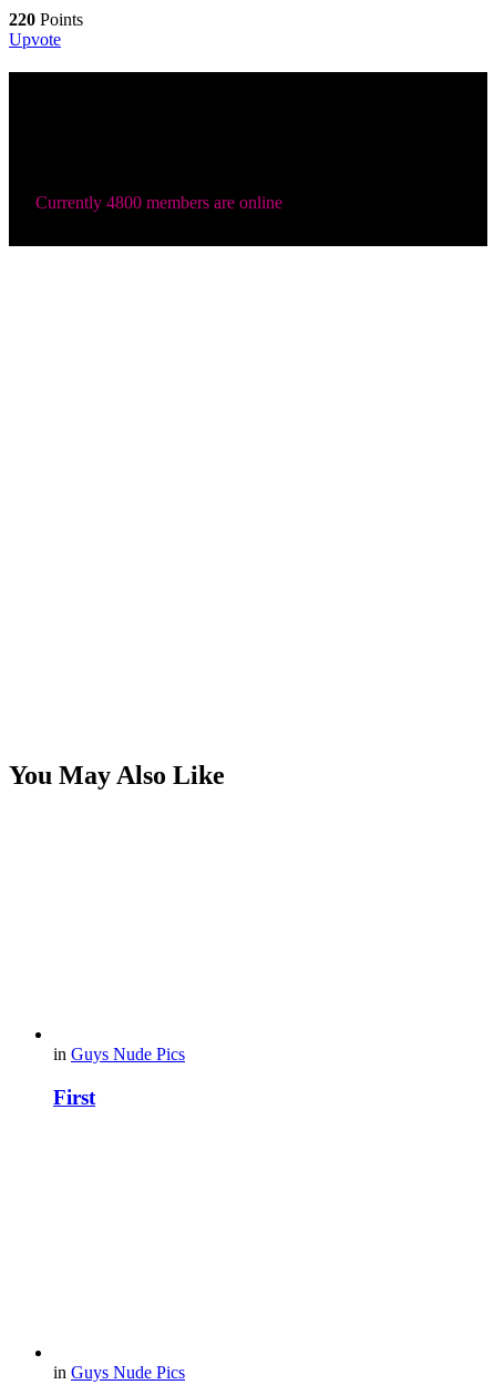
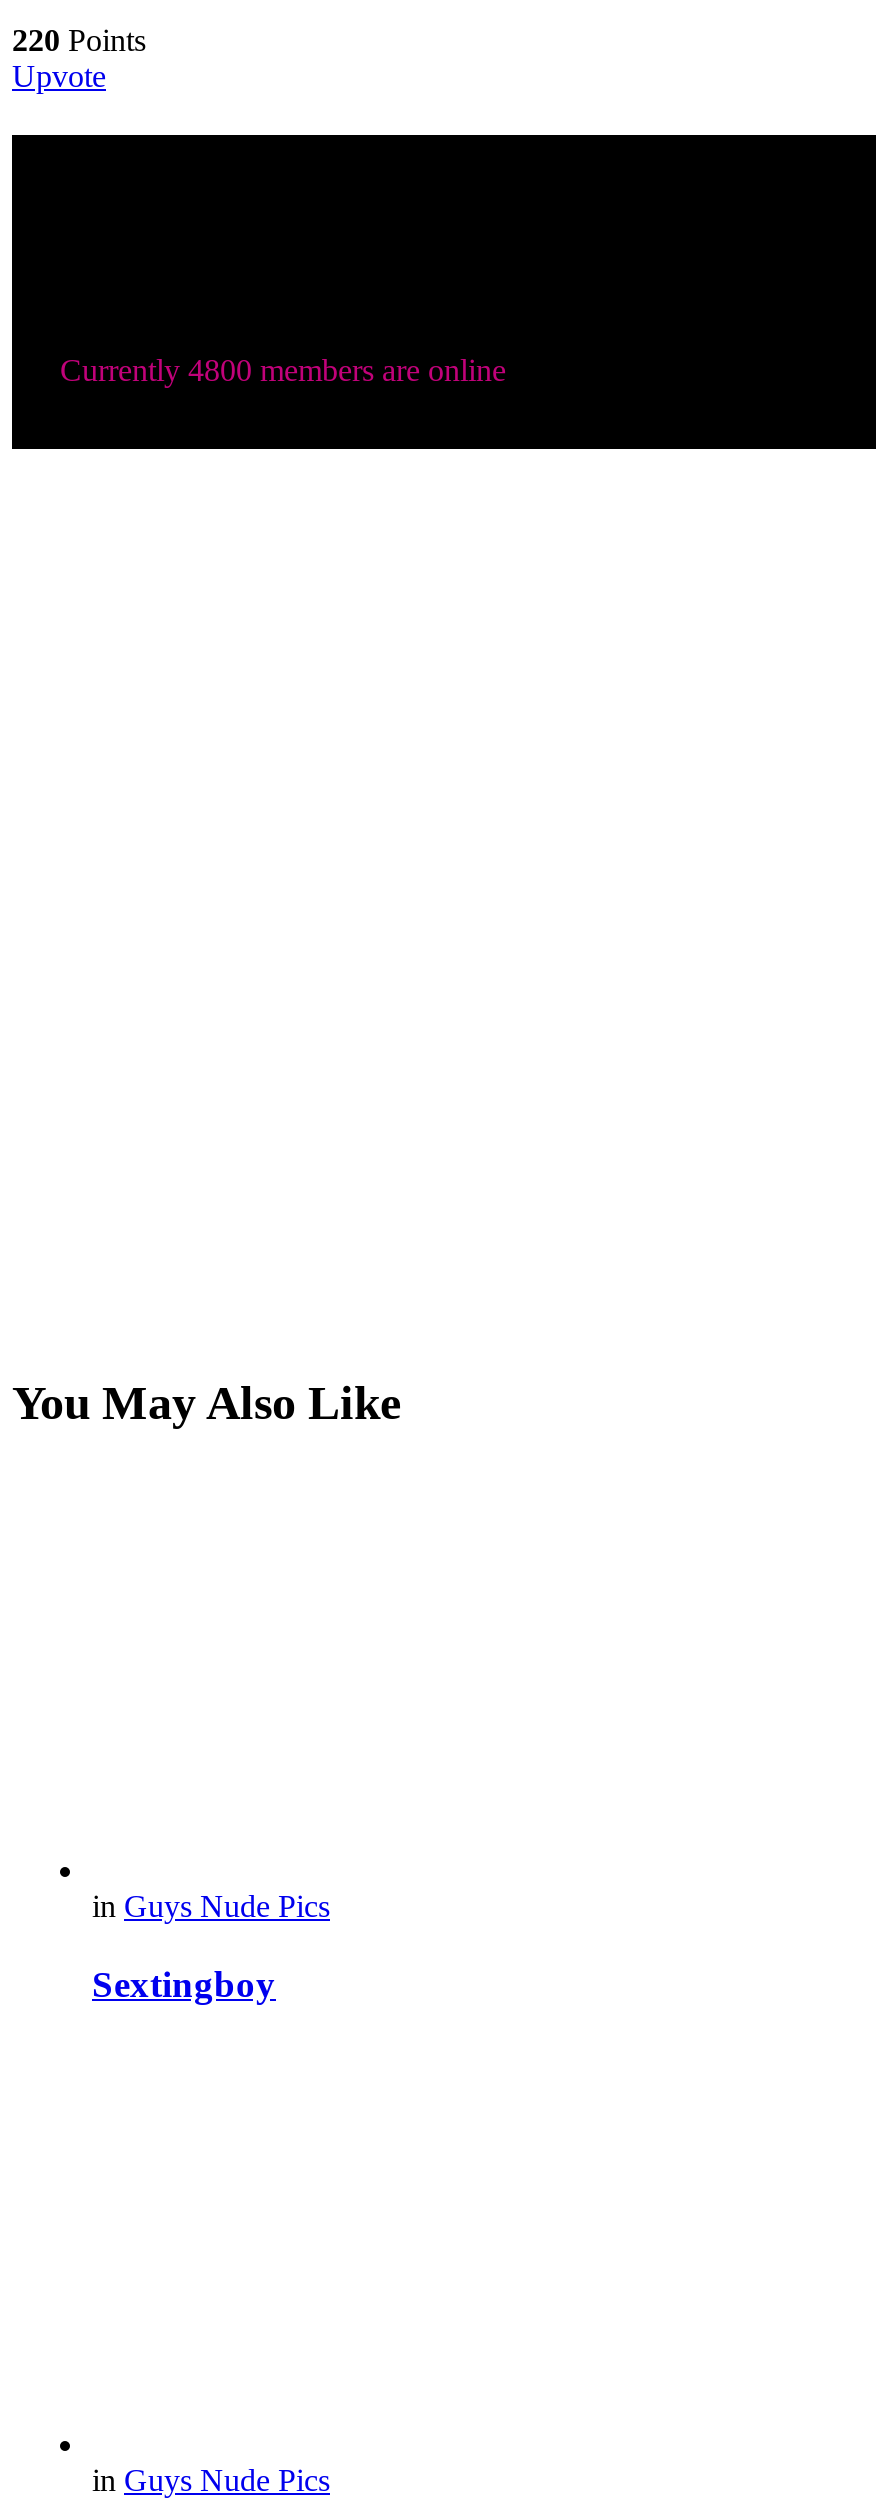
- First
+ Sextingboy
